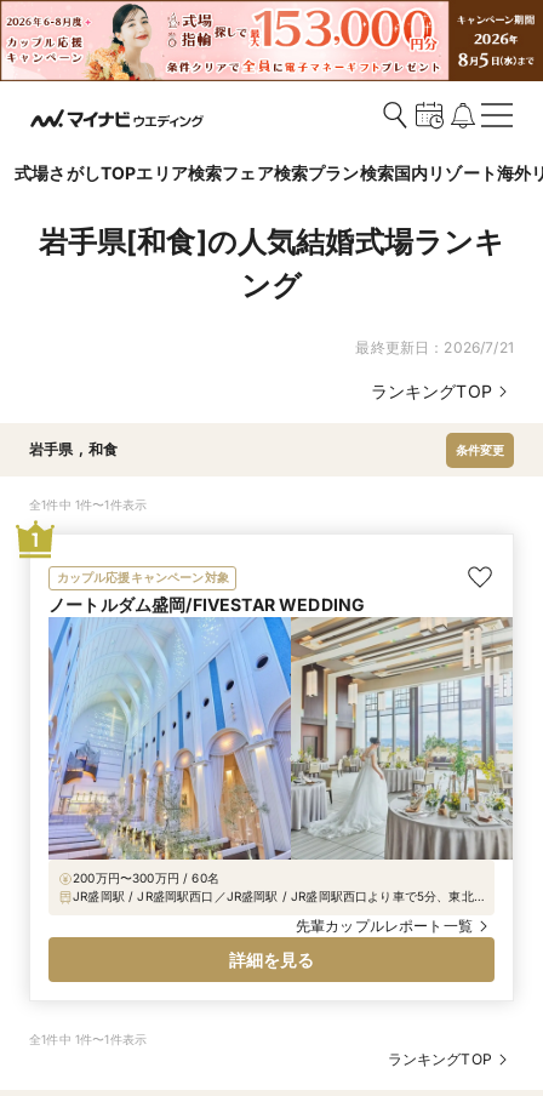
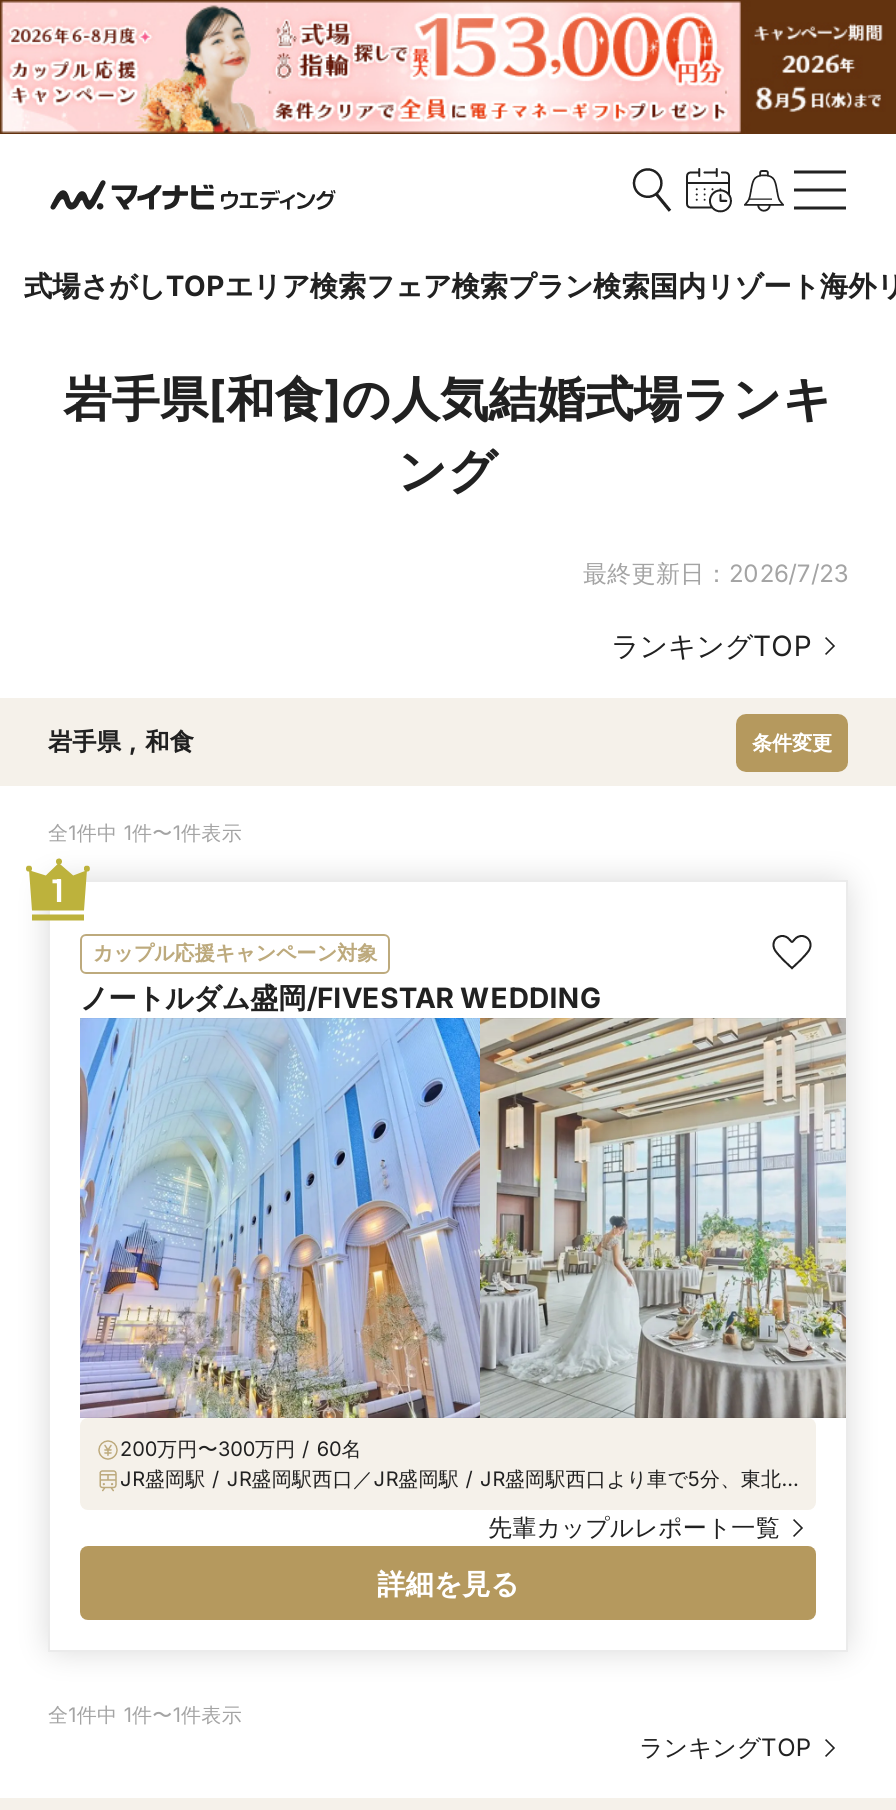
- 最終更新日：2026/7/21
+ 最終更新日：2026/7/23
